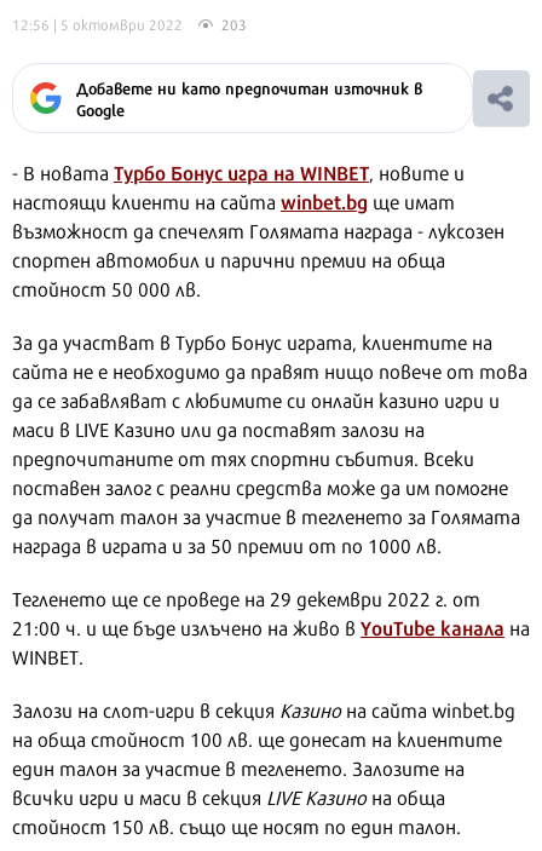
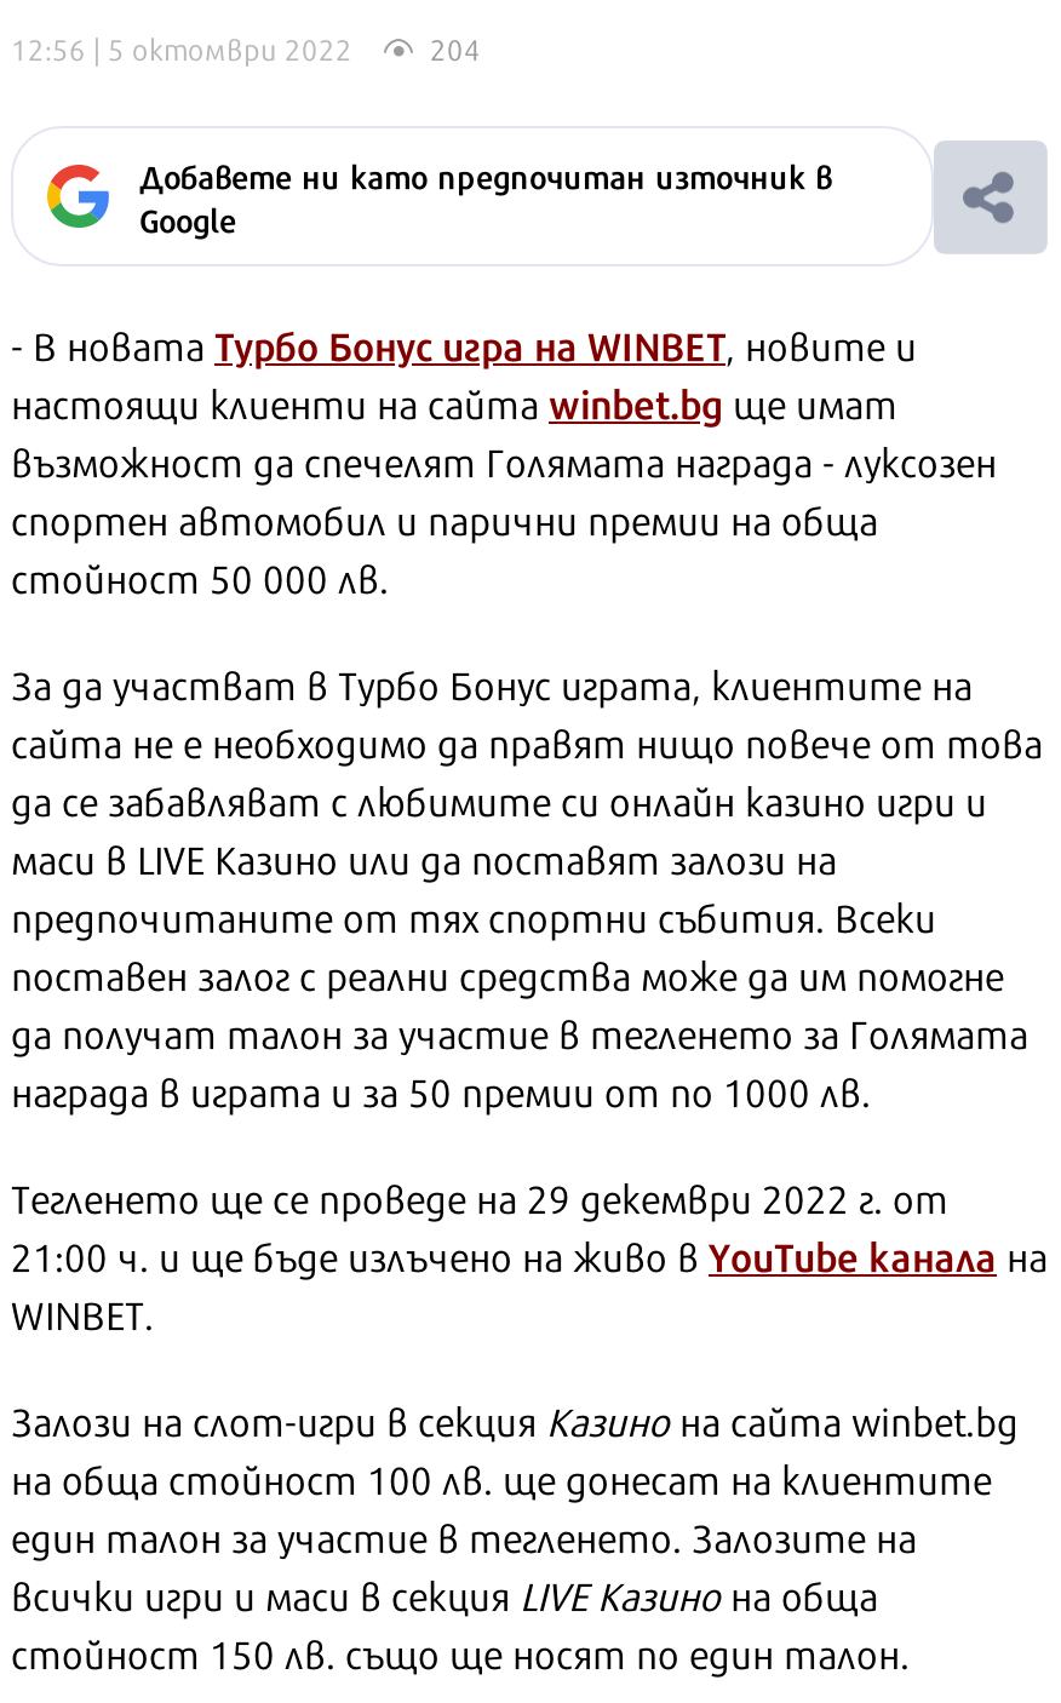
- 203
+ 204
